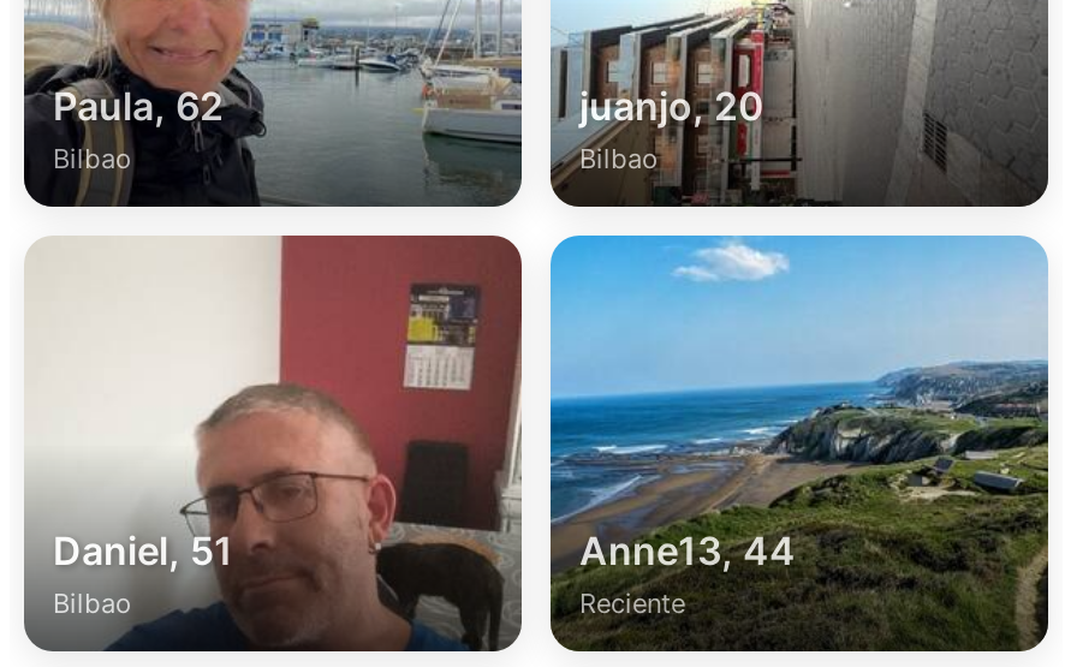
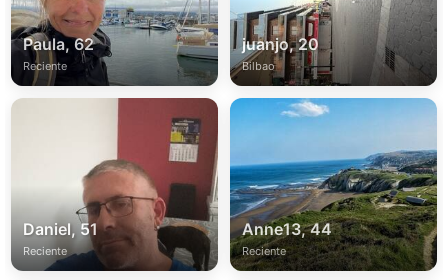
- Bilbao
+ Reciente

- Bilbao
+ Reciente
